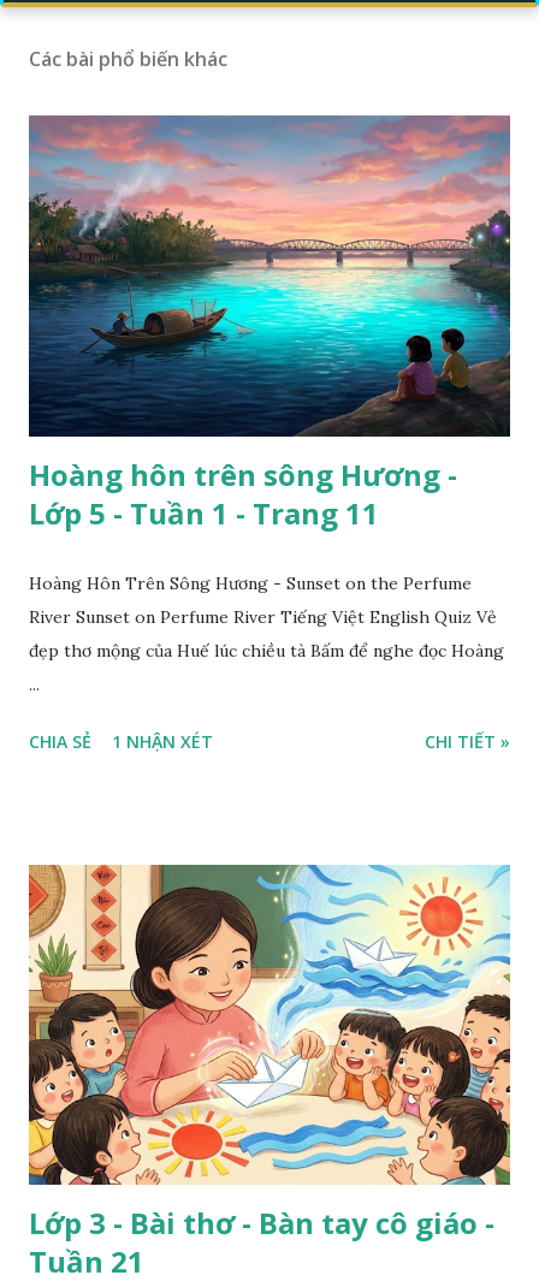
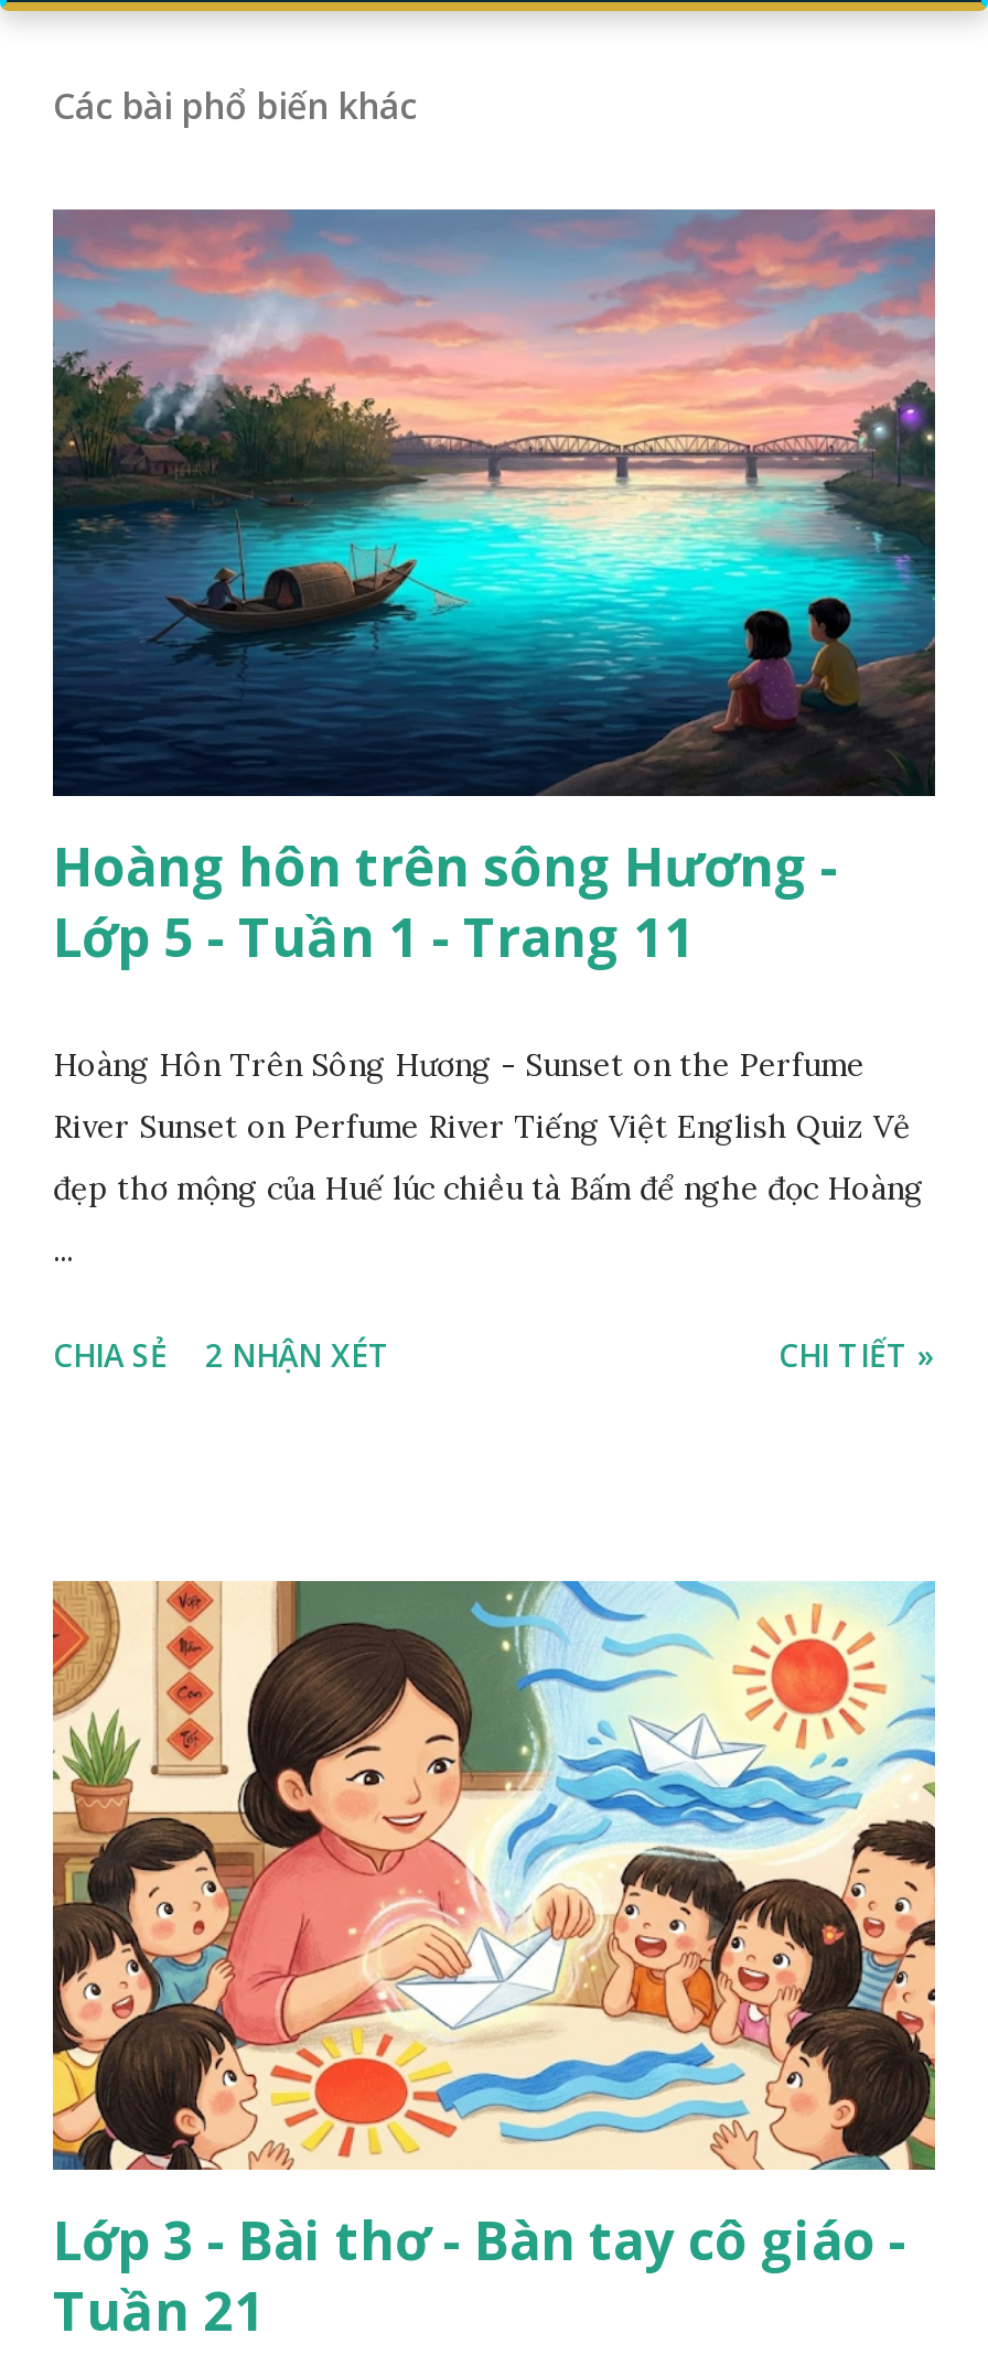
- CHIA SẺ 1 NHẬN XÉT
+ CHIA SẺ 2 NHẬN XÉT
